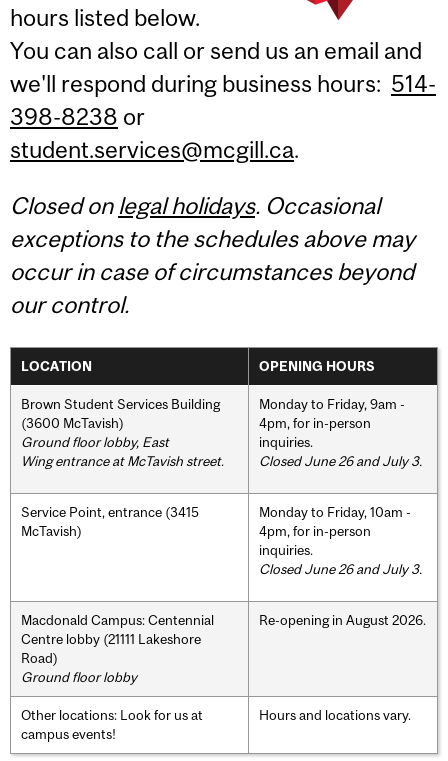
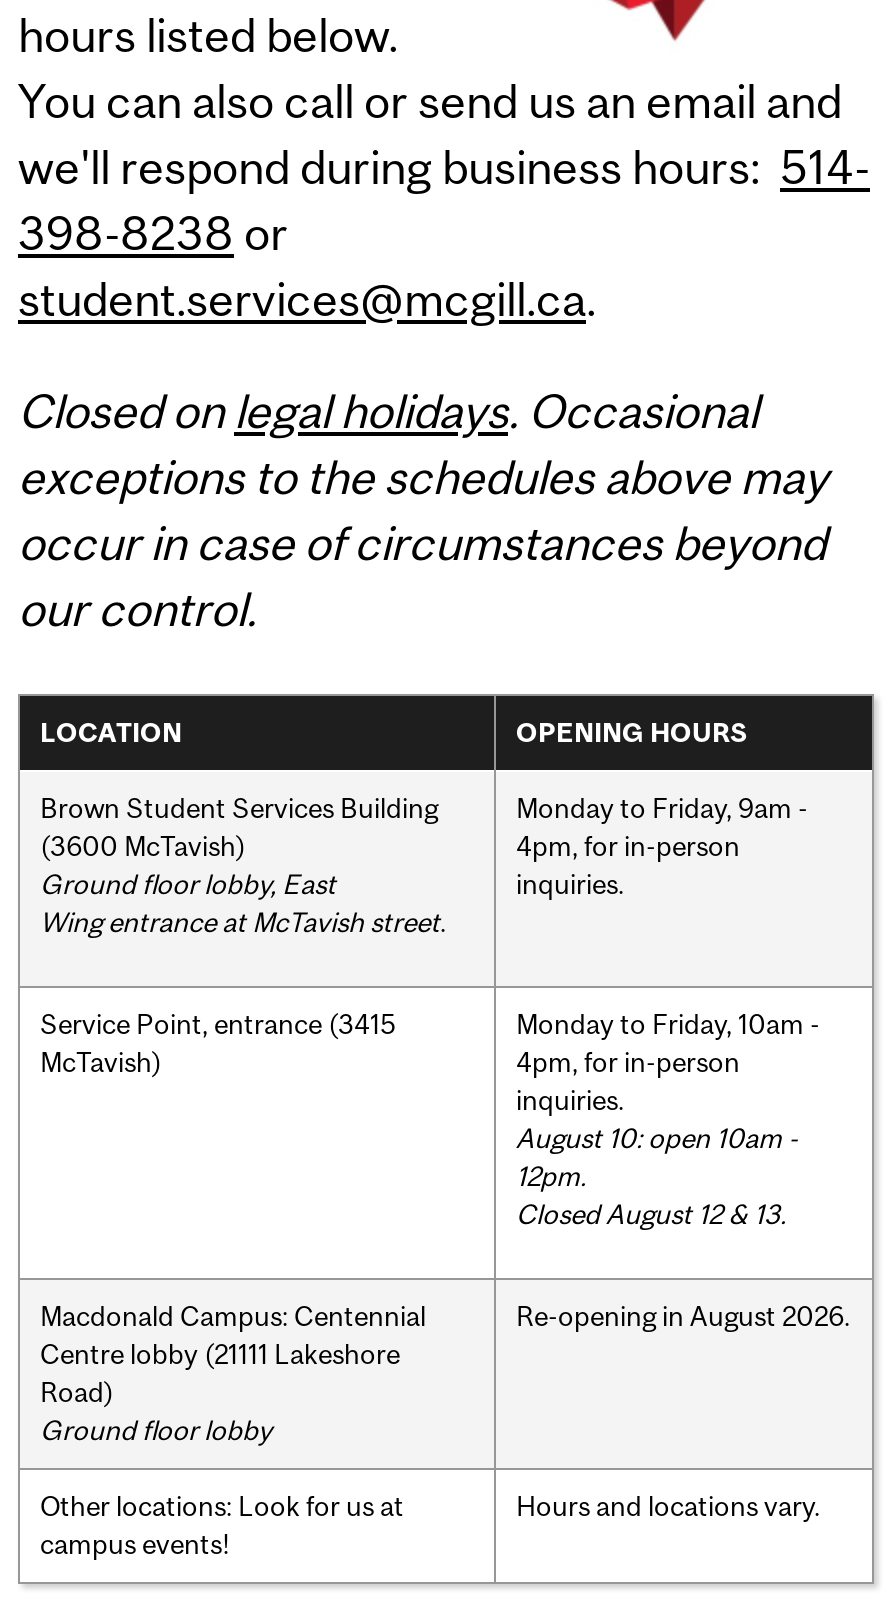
- Closed June 26 and July 3.

- Closed June 26 and July 3.
+ August 10: open 10am -
+ 12pm.
+ Closed August 12 & 13.
